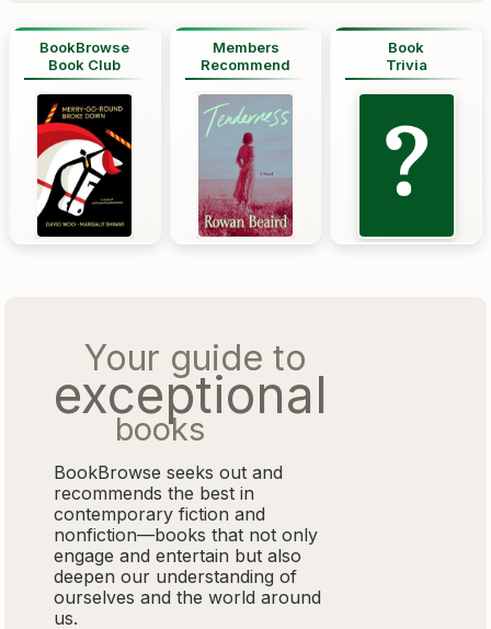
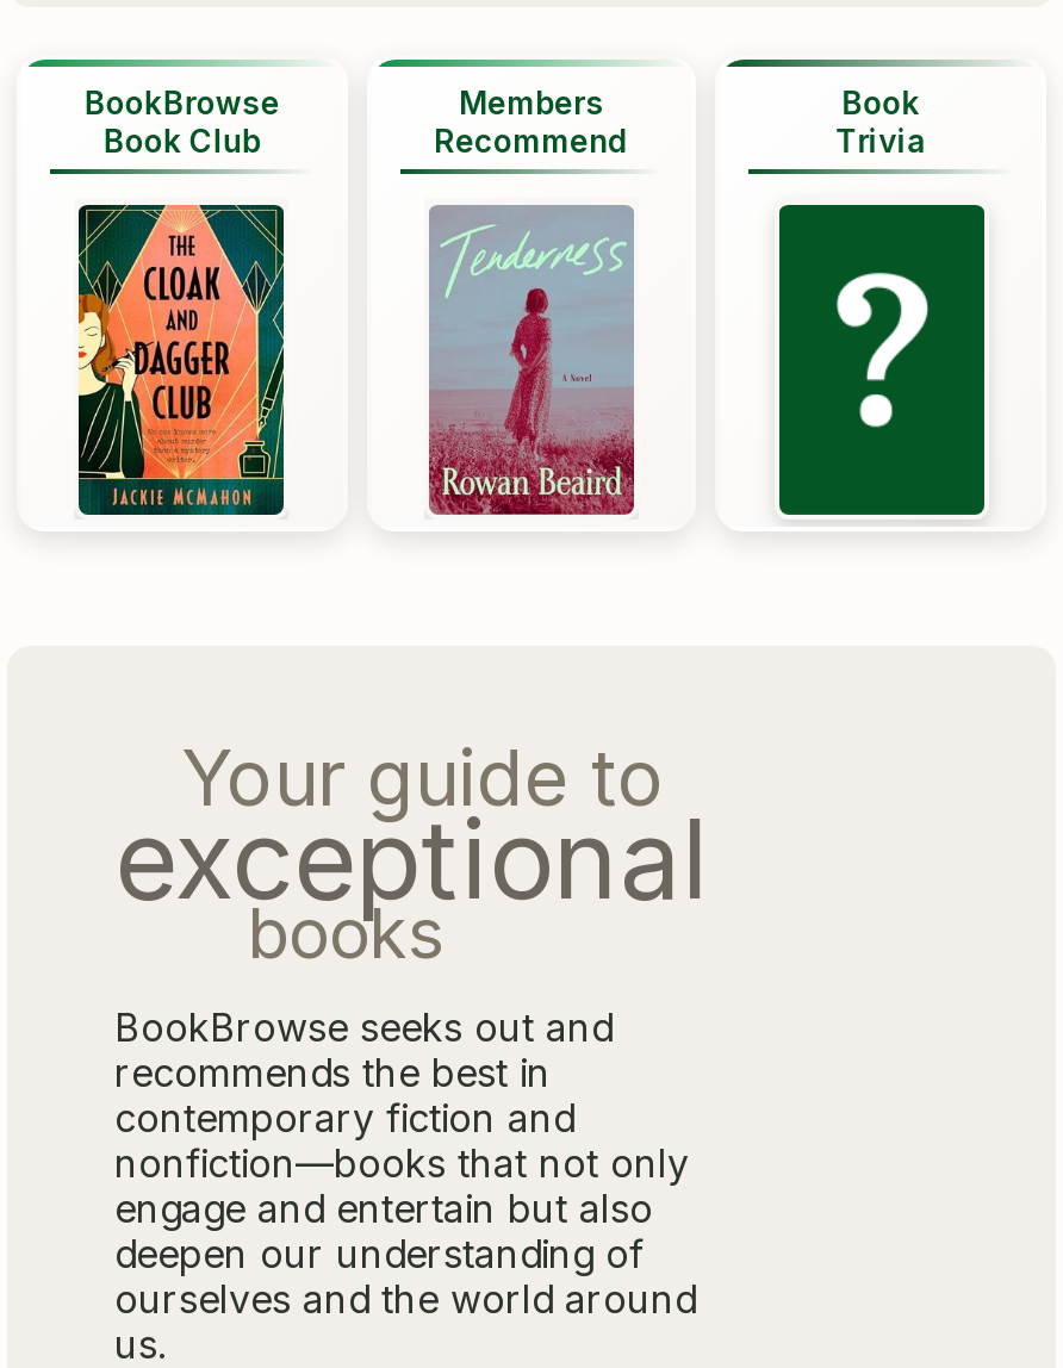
- [image]
+ [image]
